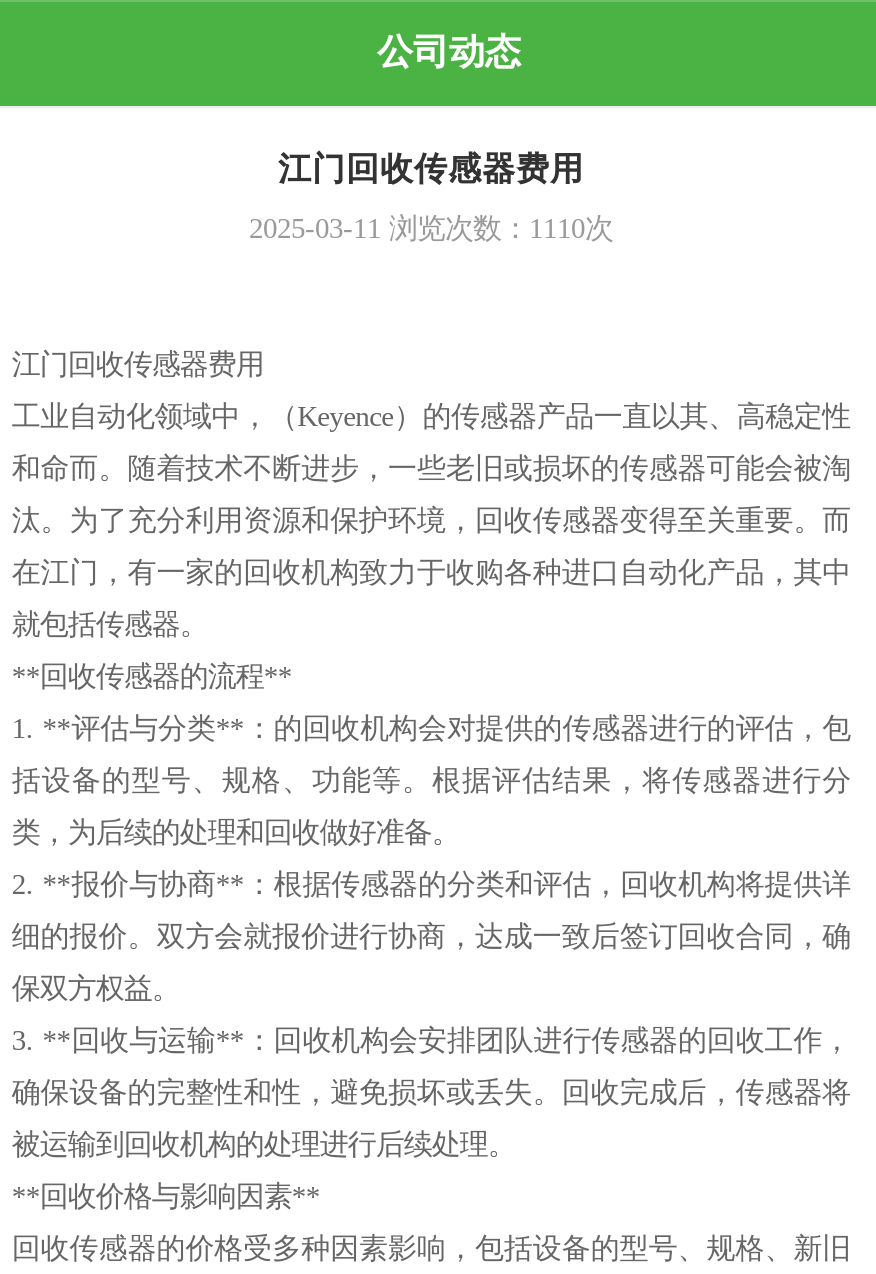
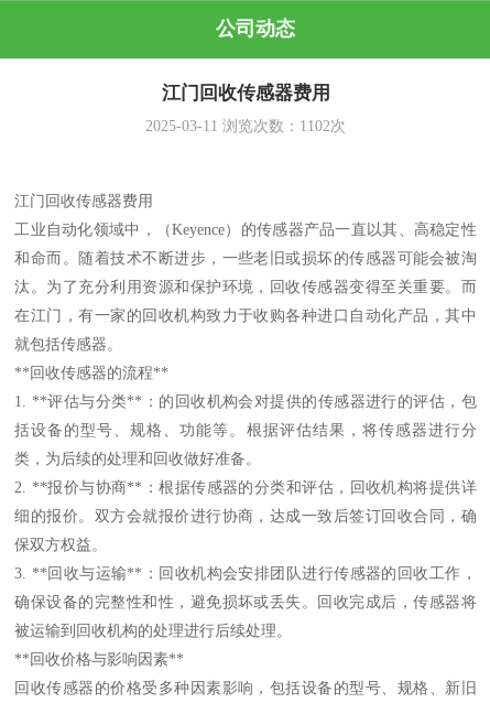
- 2025-03-11浏览次数：1110次
+ 2025-03-11浏览次数：1102次
